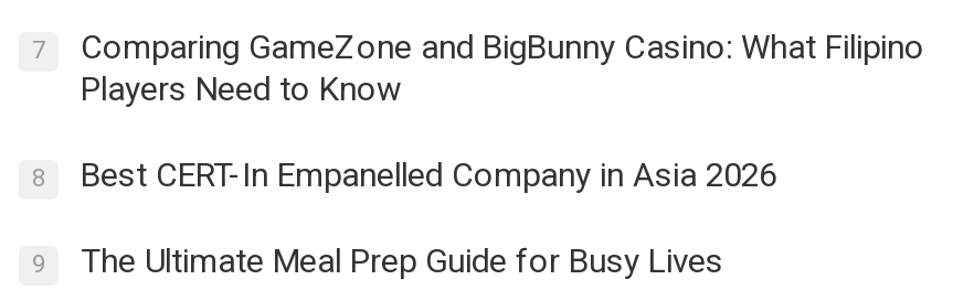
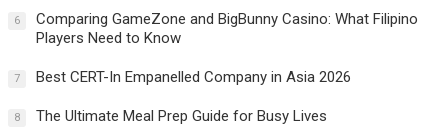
- 7 Comparing GameZone and BigBunny Casino: What Filipino
+ 6 Comparing GameZone and BigBunny Casino: What Filipino

- 8 Best CERT-In Empanelled Company in Asia 2026
+ 7 Best CERT-In Empanelled Company in Asia 2026

- 9 The Ultimate Meal Prep Guide for Busy Lives
+ 8 The Ultimate Meal Prep Guide for Busy Lives
